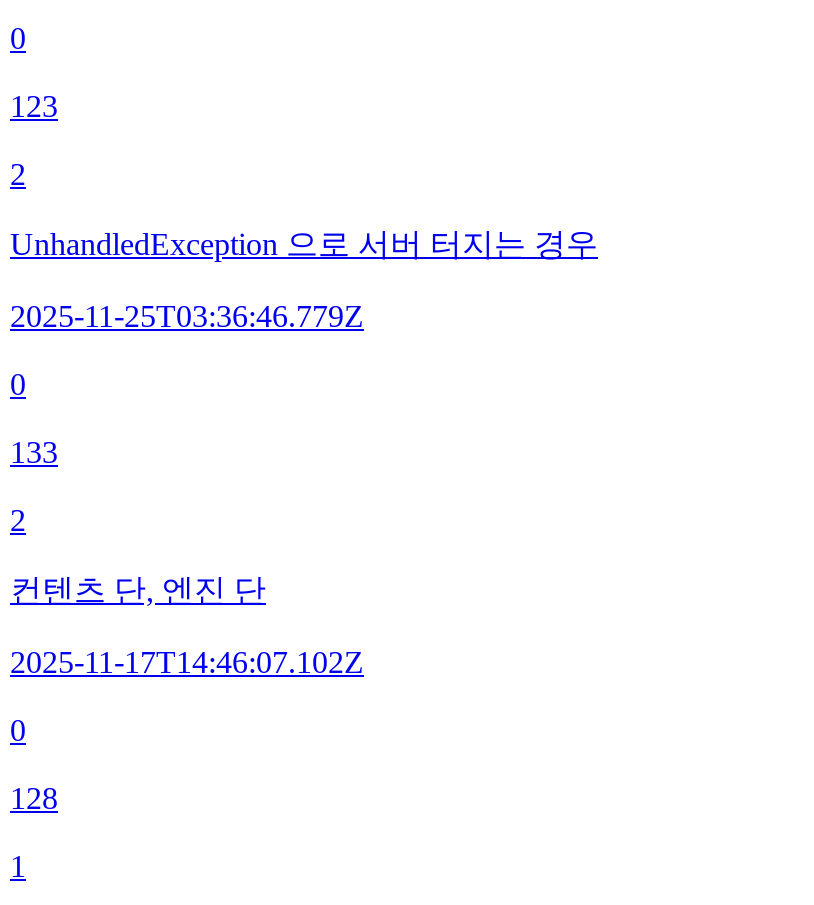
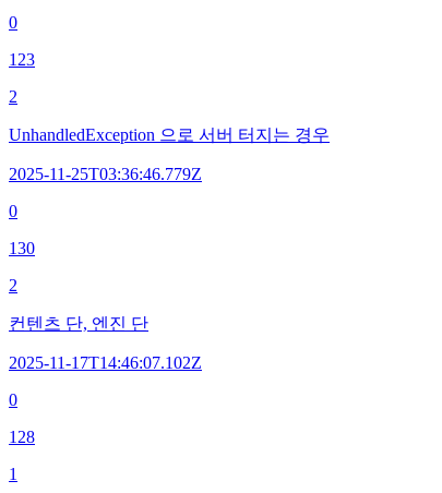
- 133
+ 130
